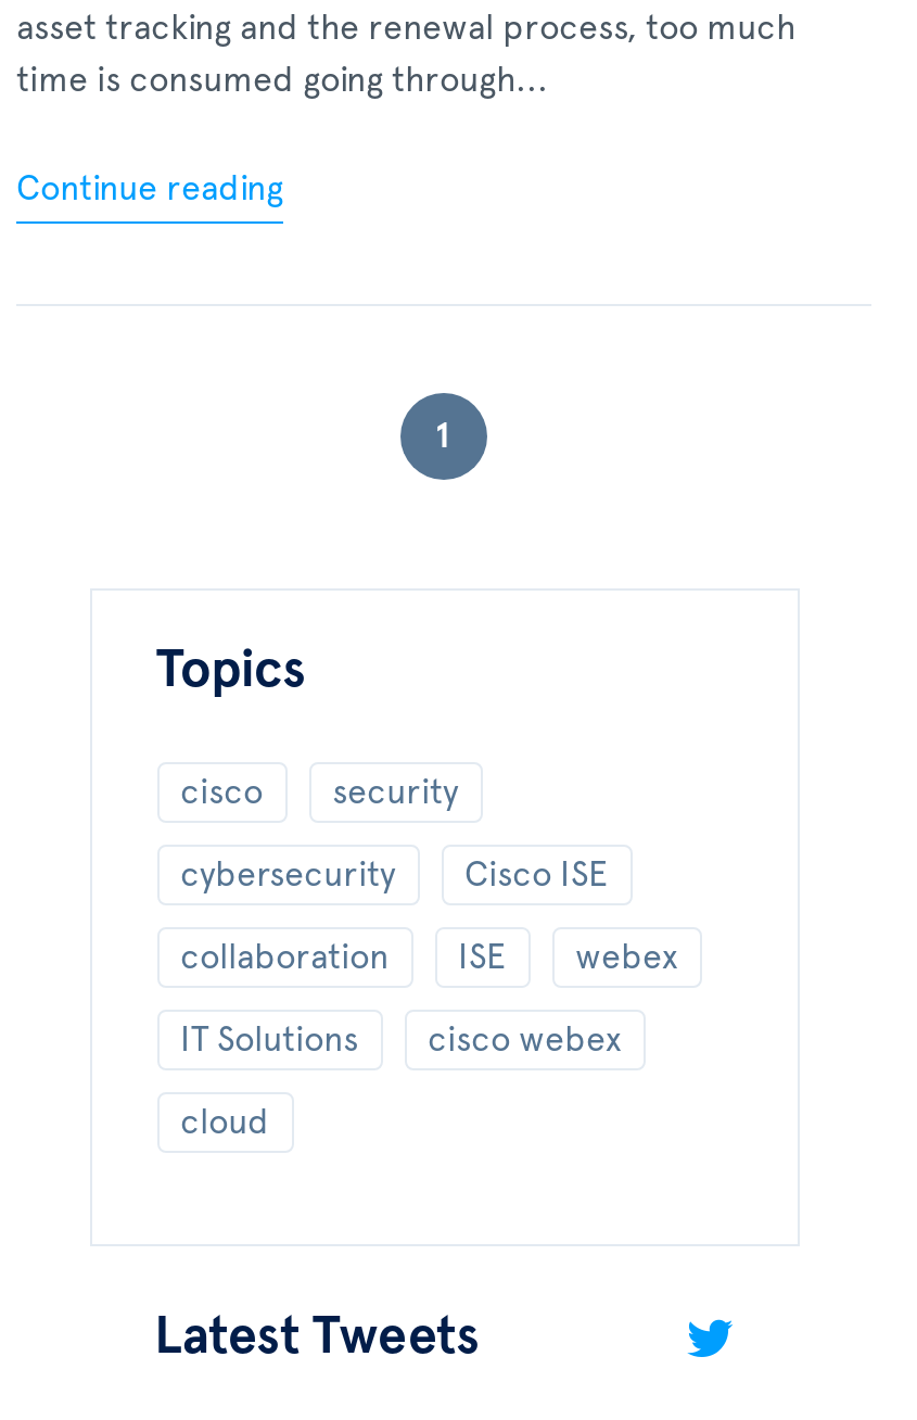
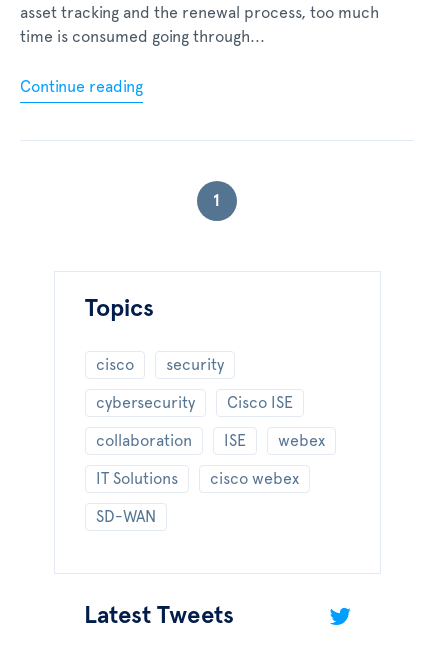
- cloud
+ SD-WAN
